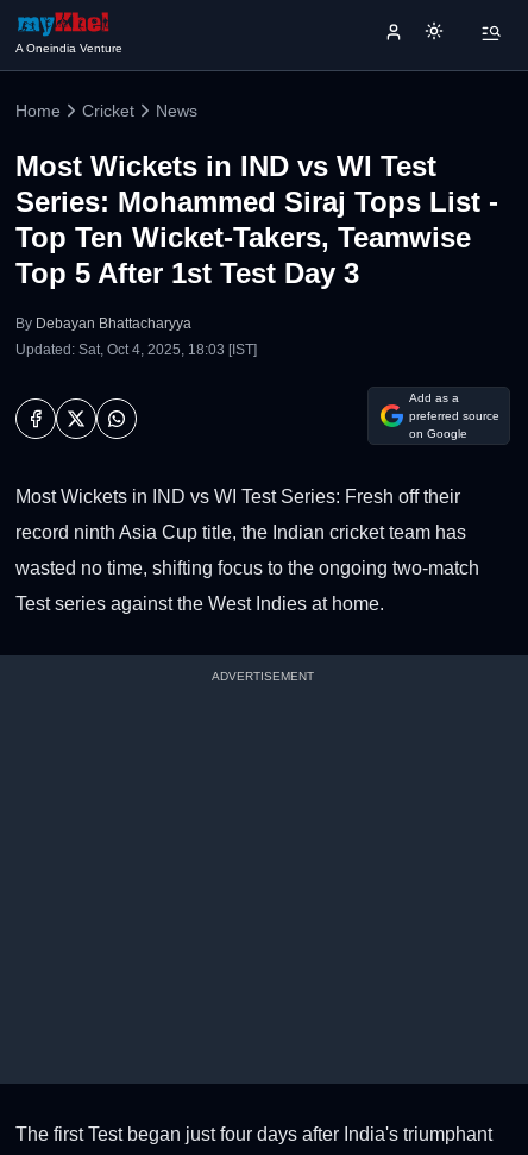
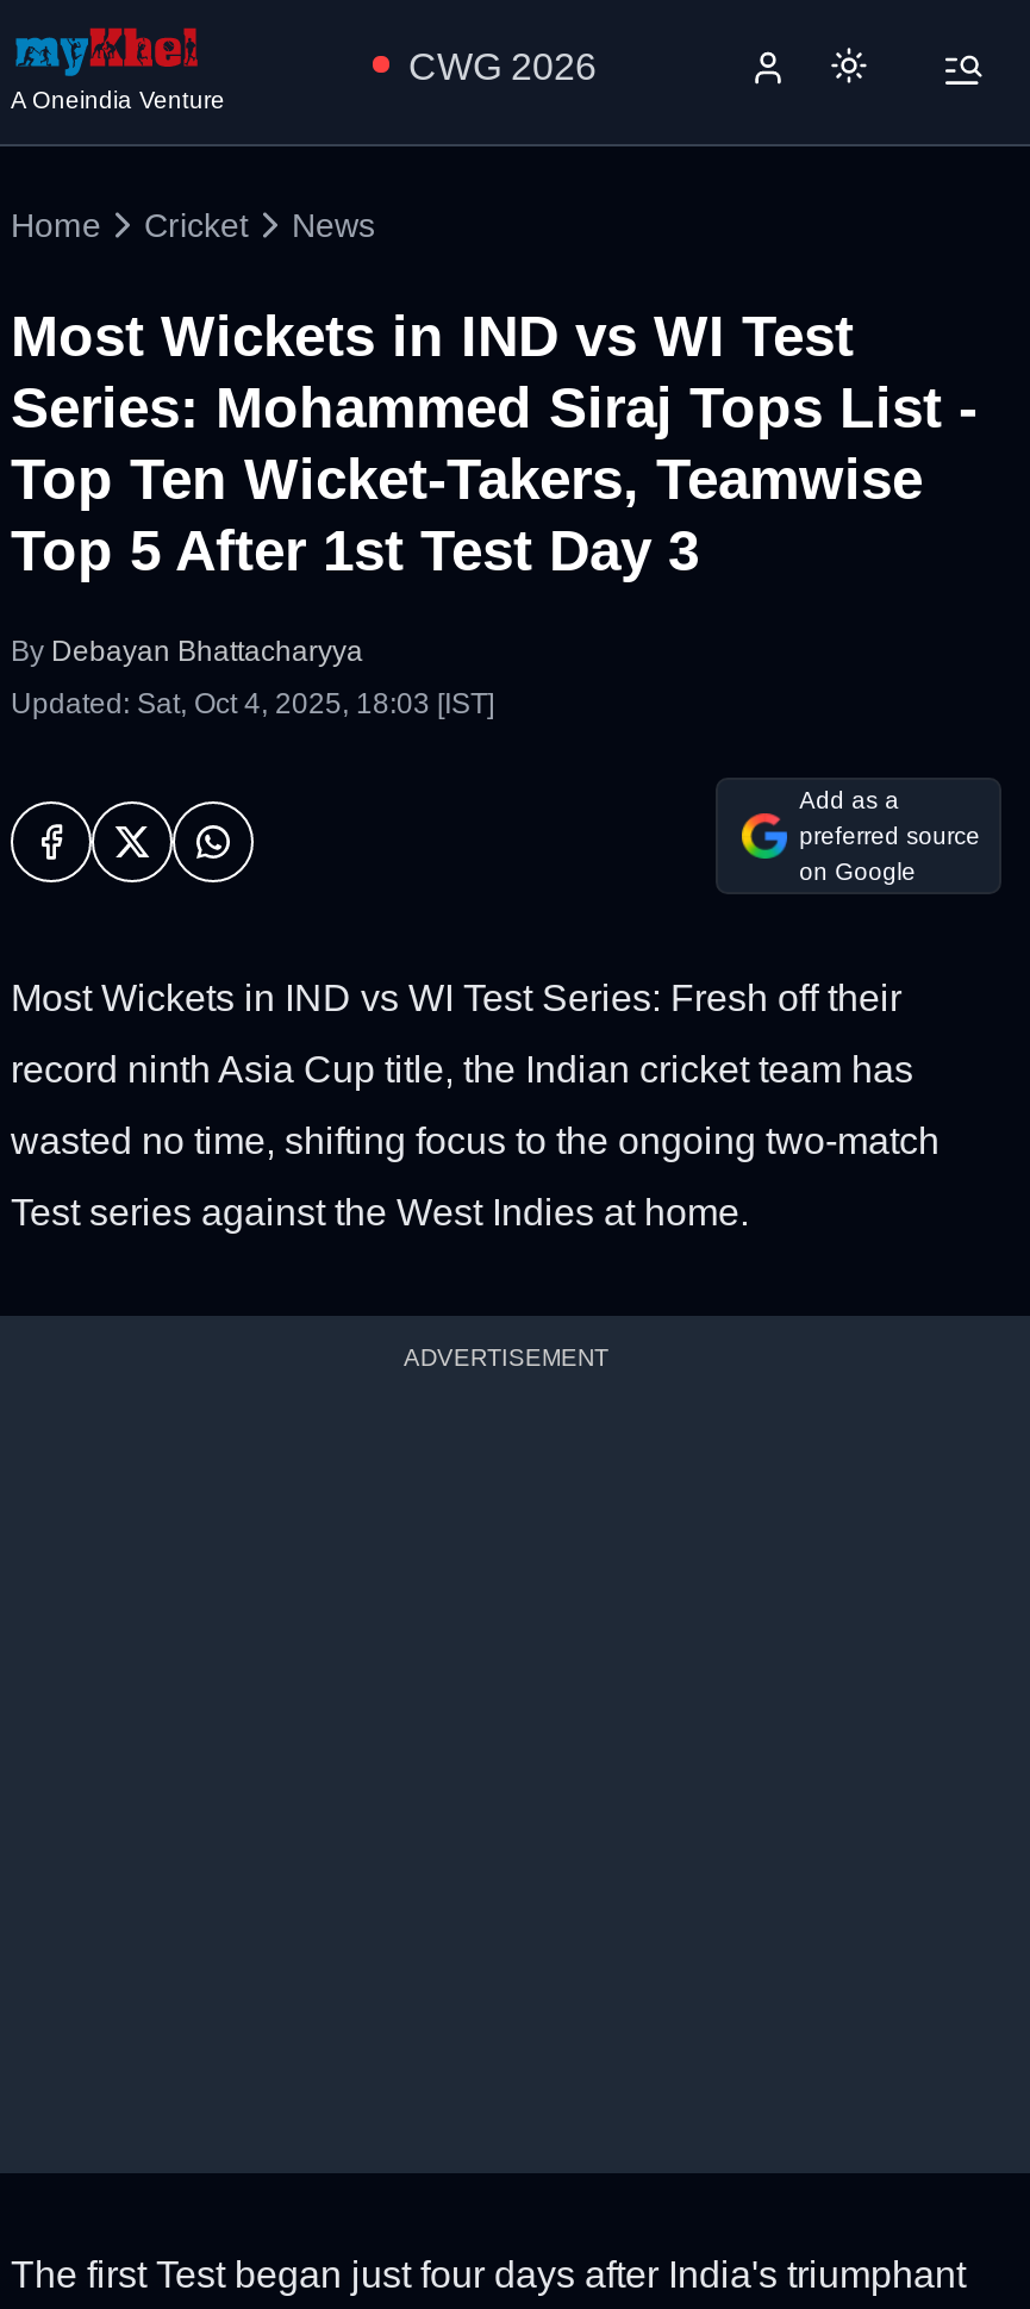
+ CWG 2026
